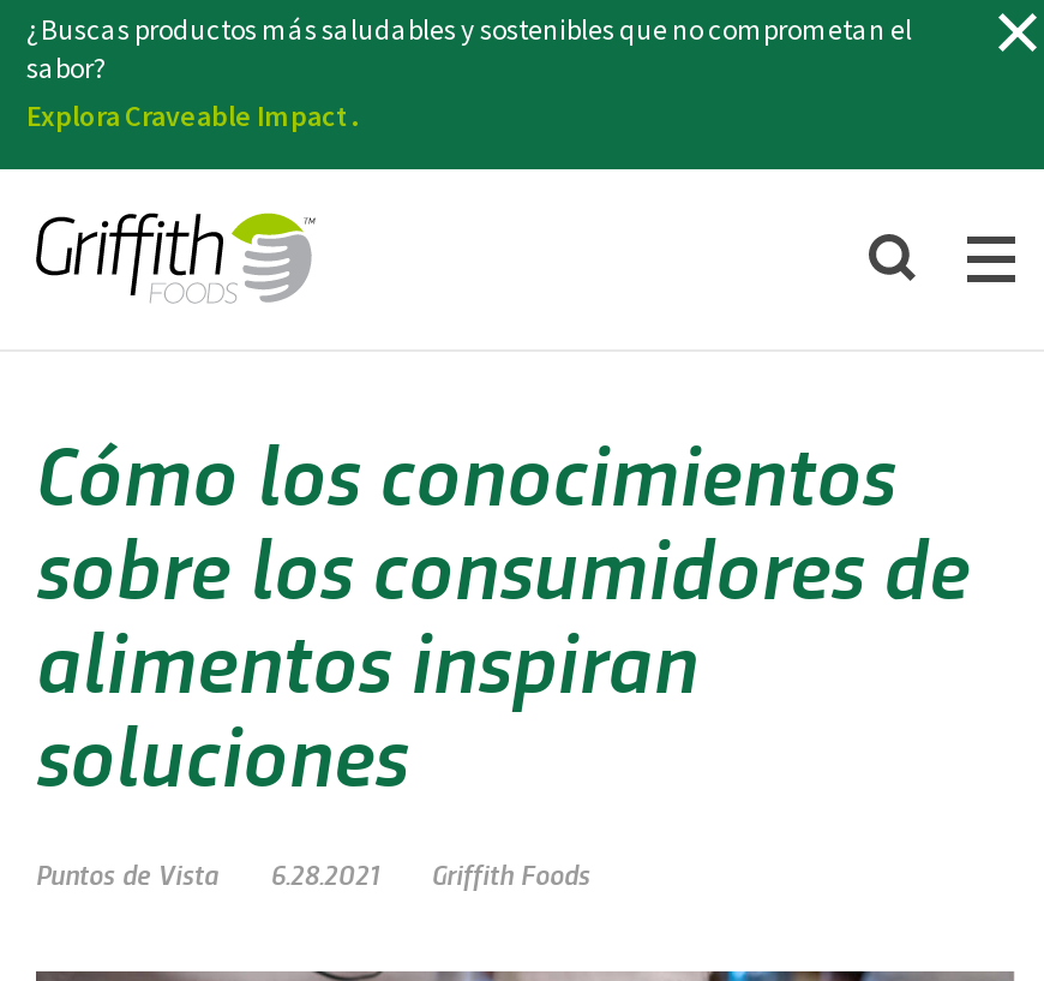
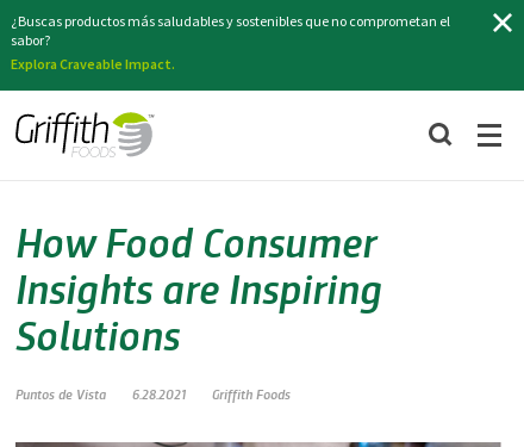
- Cómo los conocimientos
- sobre los consumidores de
- alimentos inspiran
- soluciones
+ How Food Consumer
+ Insights are Inspiring
+ Solutions
